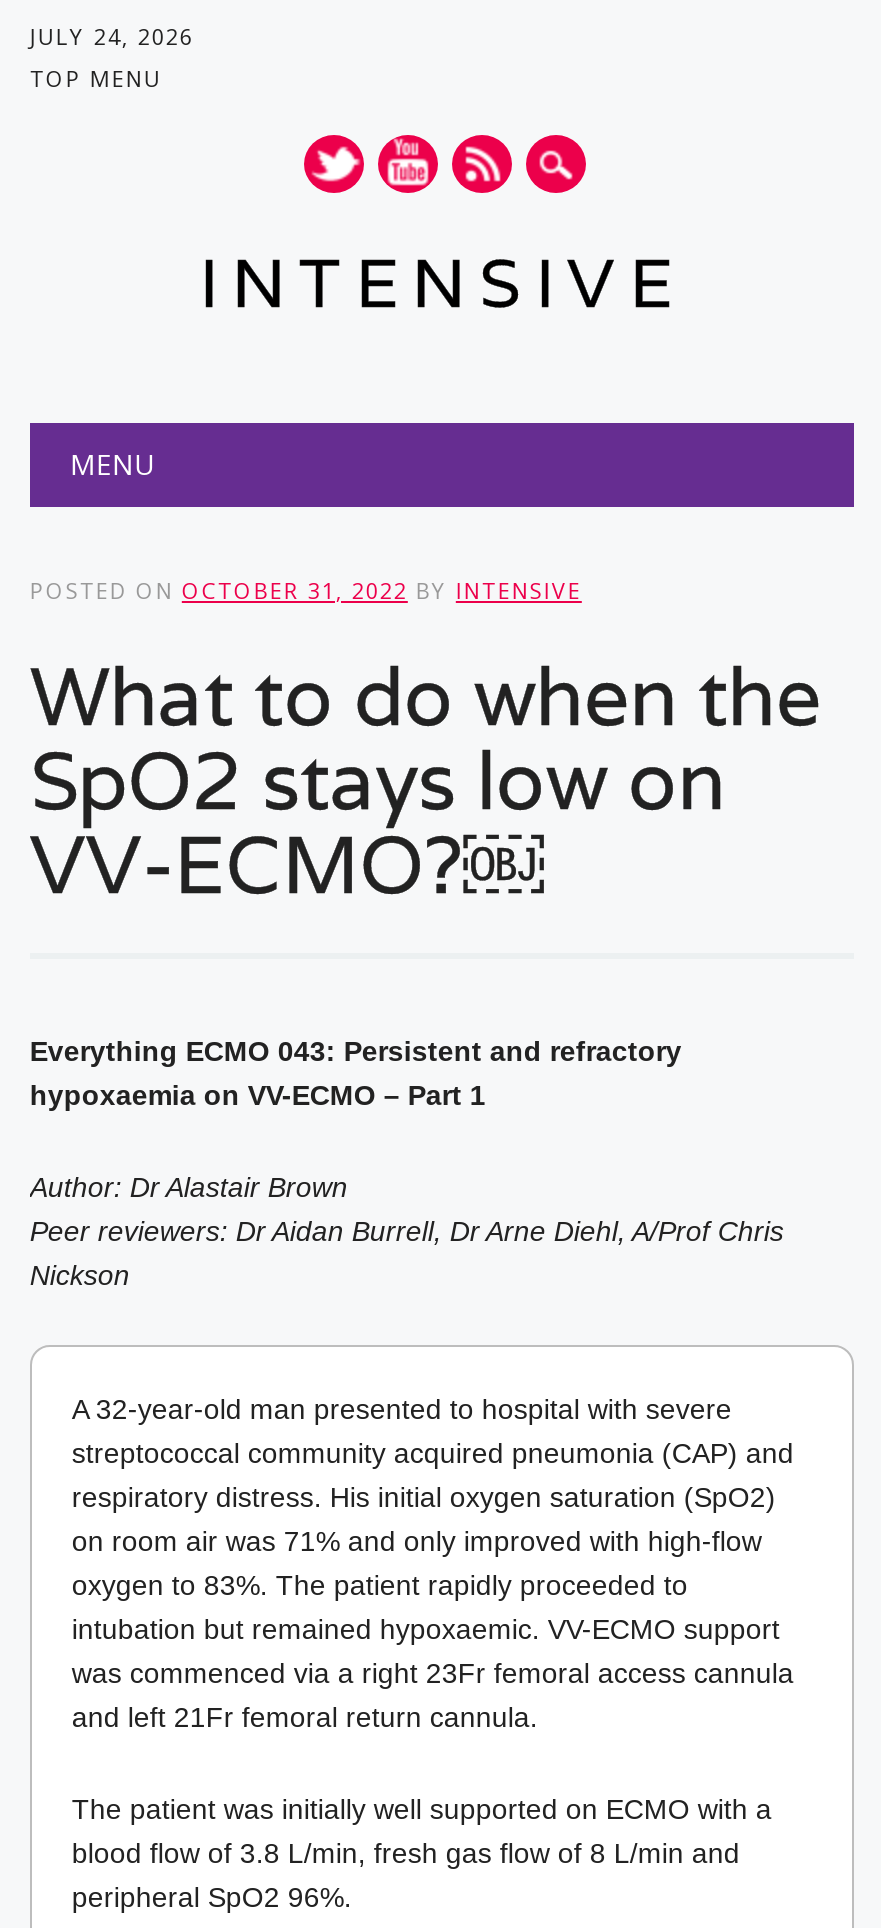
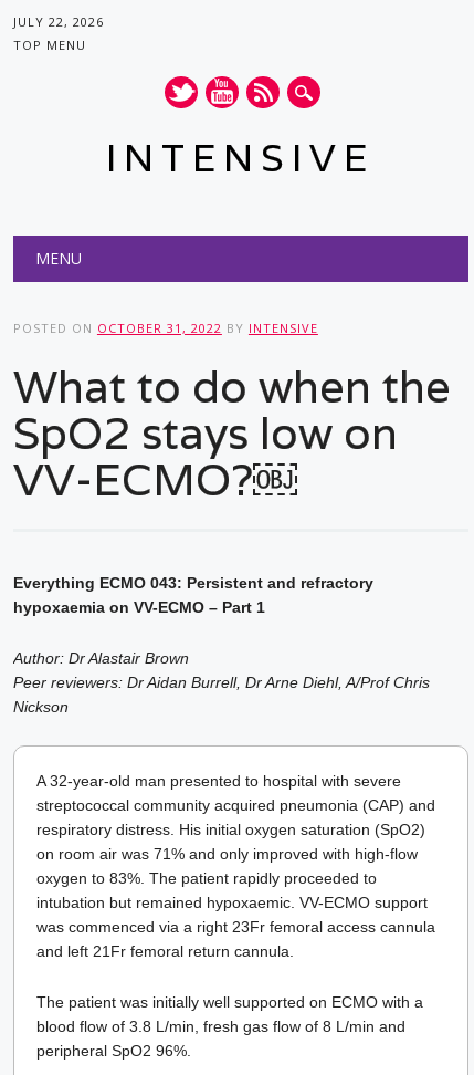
- JULY 24, 2026
+ JULY 22, 2026
